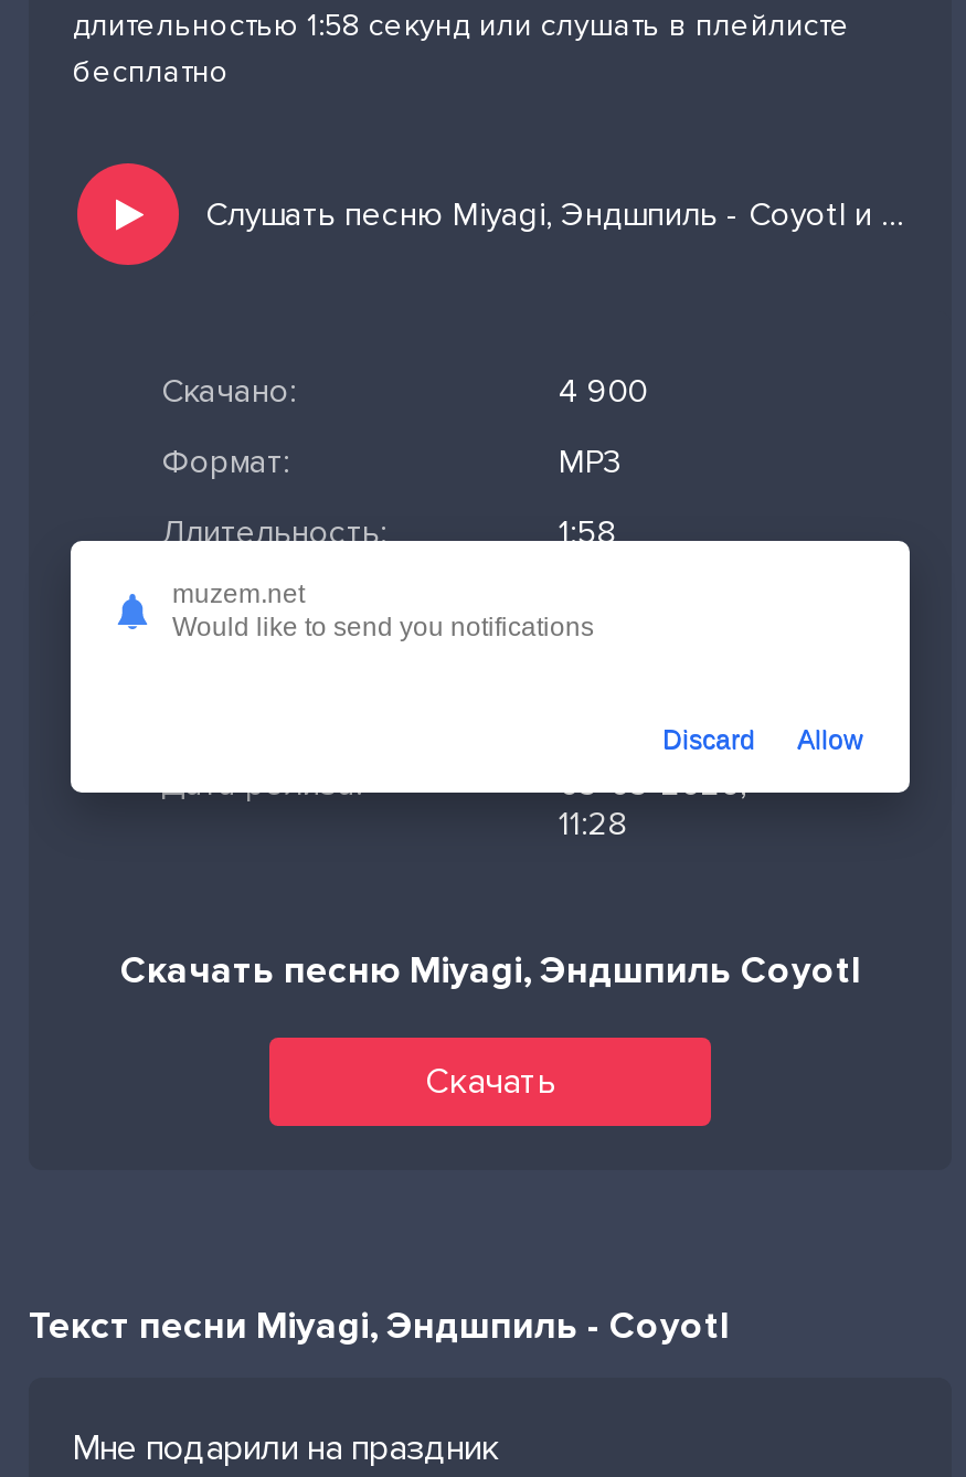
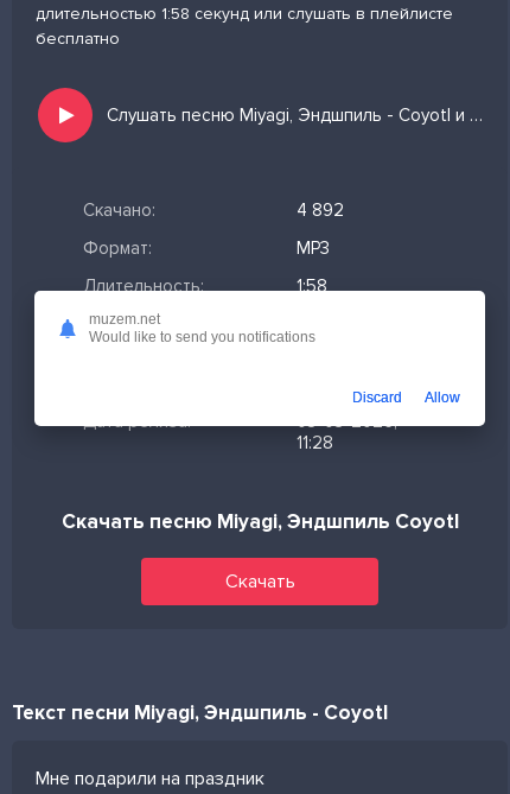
- 4 900
+ 4 892
